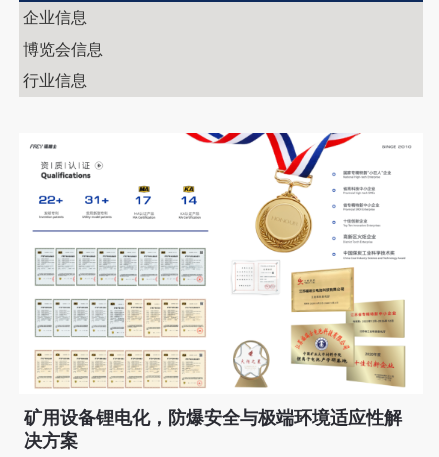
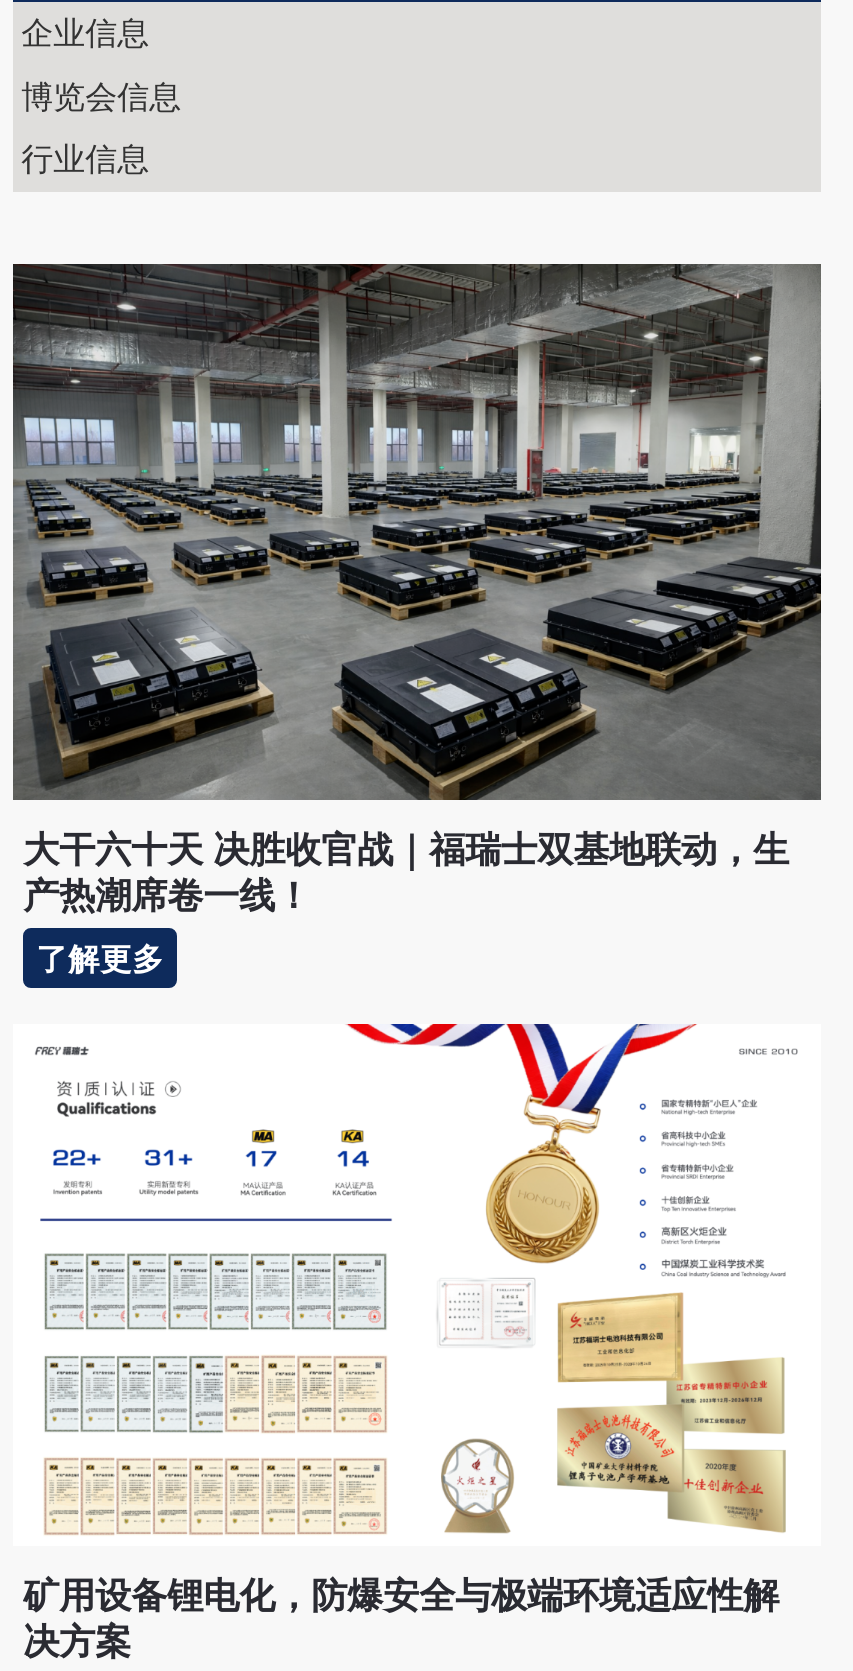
+ [image]
+ 大干六十天 决胜收官战｜福瑞士双基地联动，生
+ 产热潮席卷一线！
+ 了解更多
